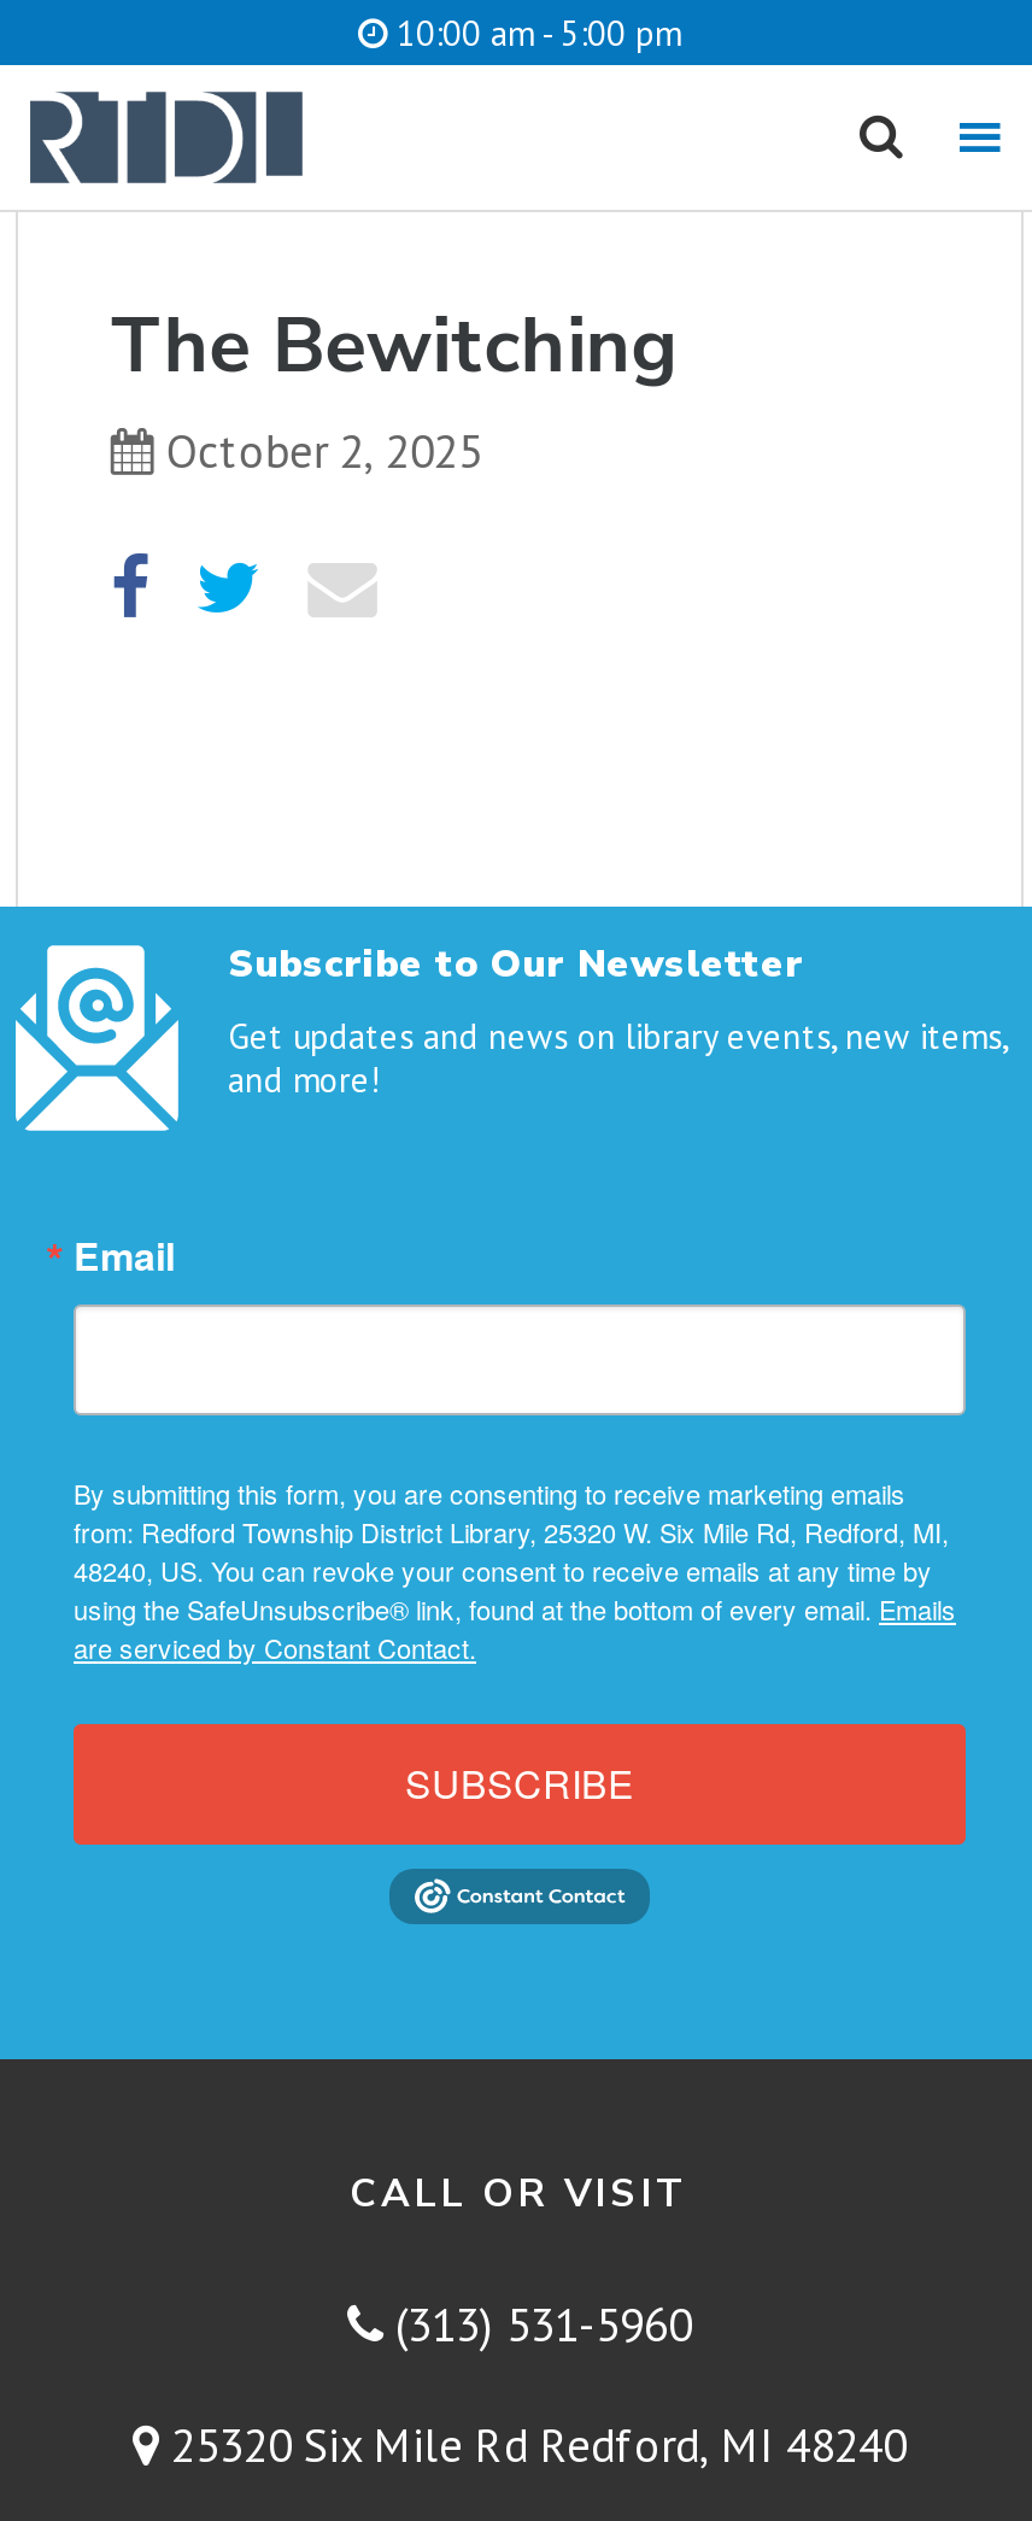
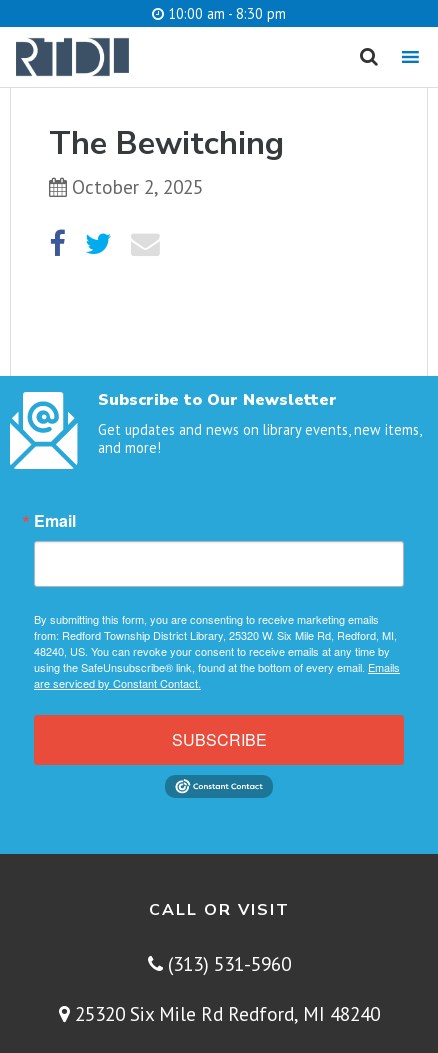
- 10:00 am - 5:00 pm
+ 10:00 am - 8:30 pm
